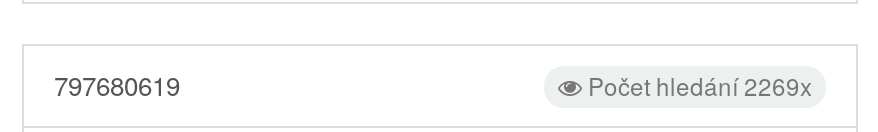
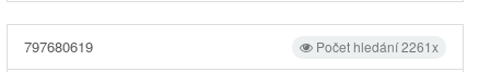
- Počet hledání 2269x
+ Počet hledání 2261x
